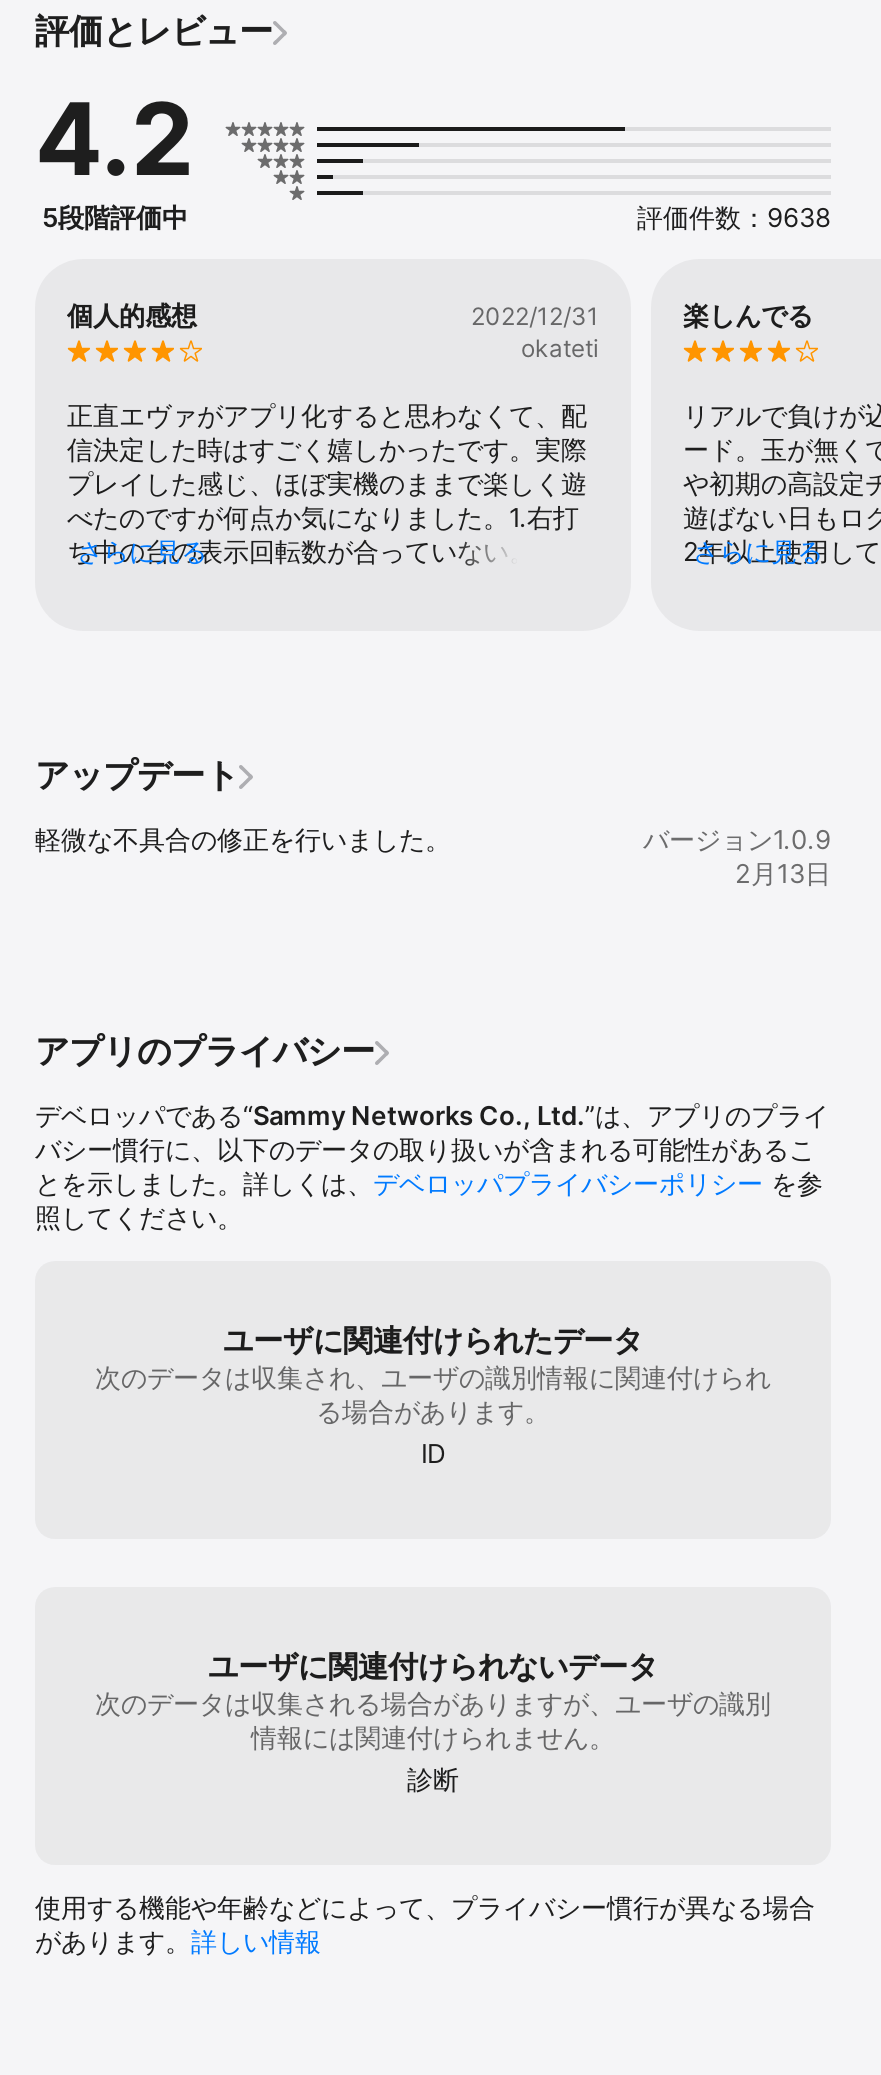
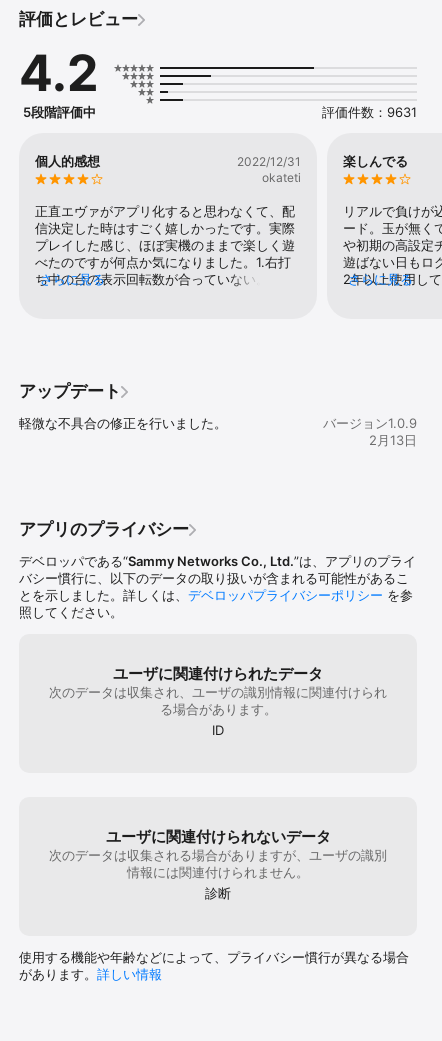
- 評価件数：9638
+ 評価件数：9631
